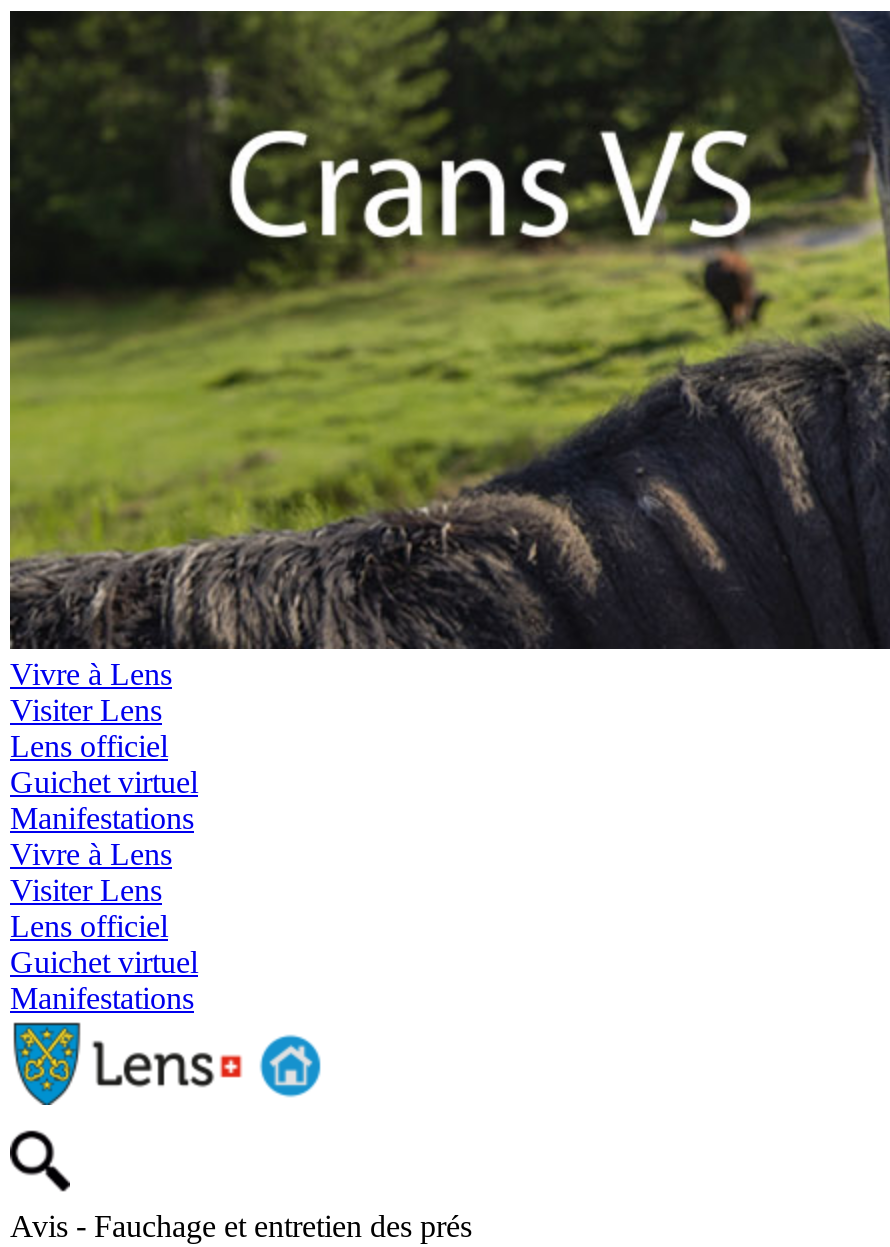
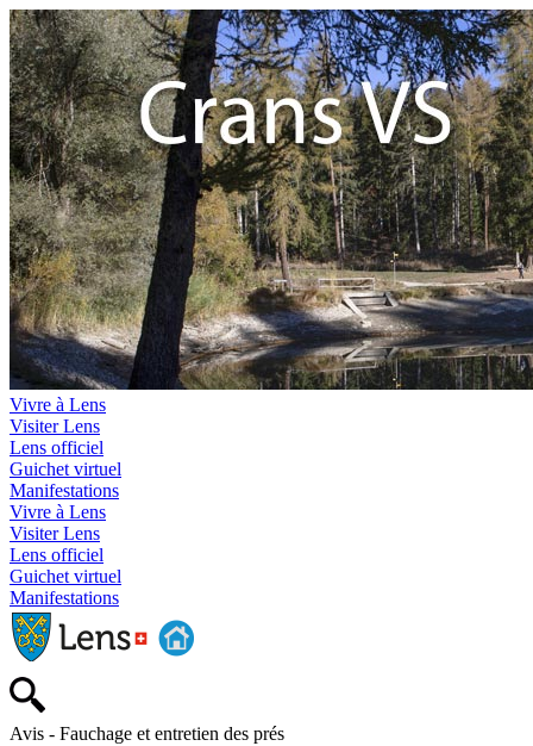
- [image]
+ [image]
